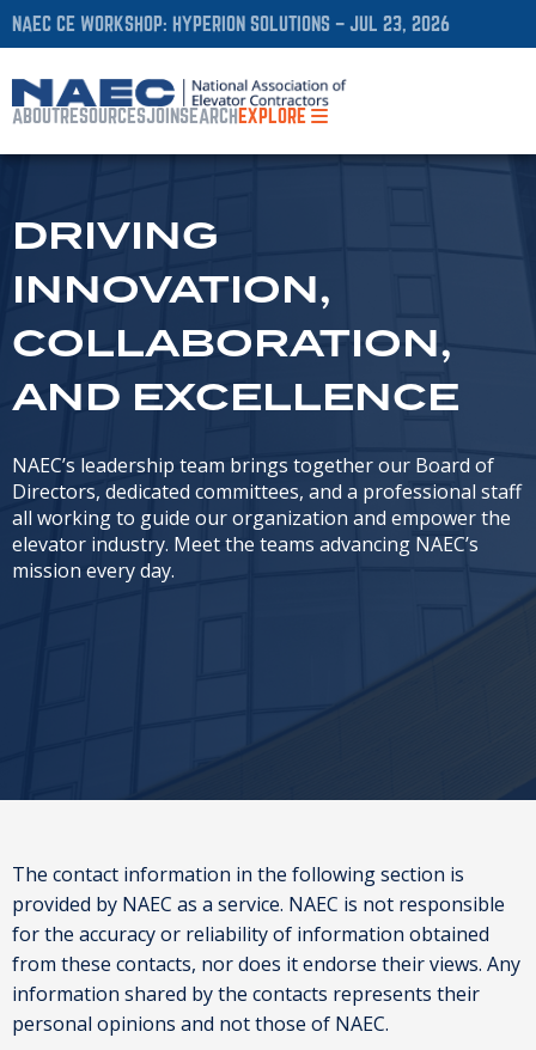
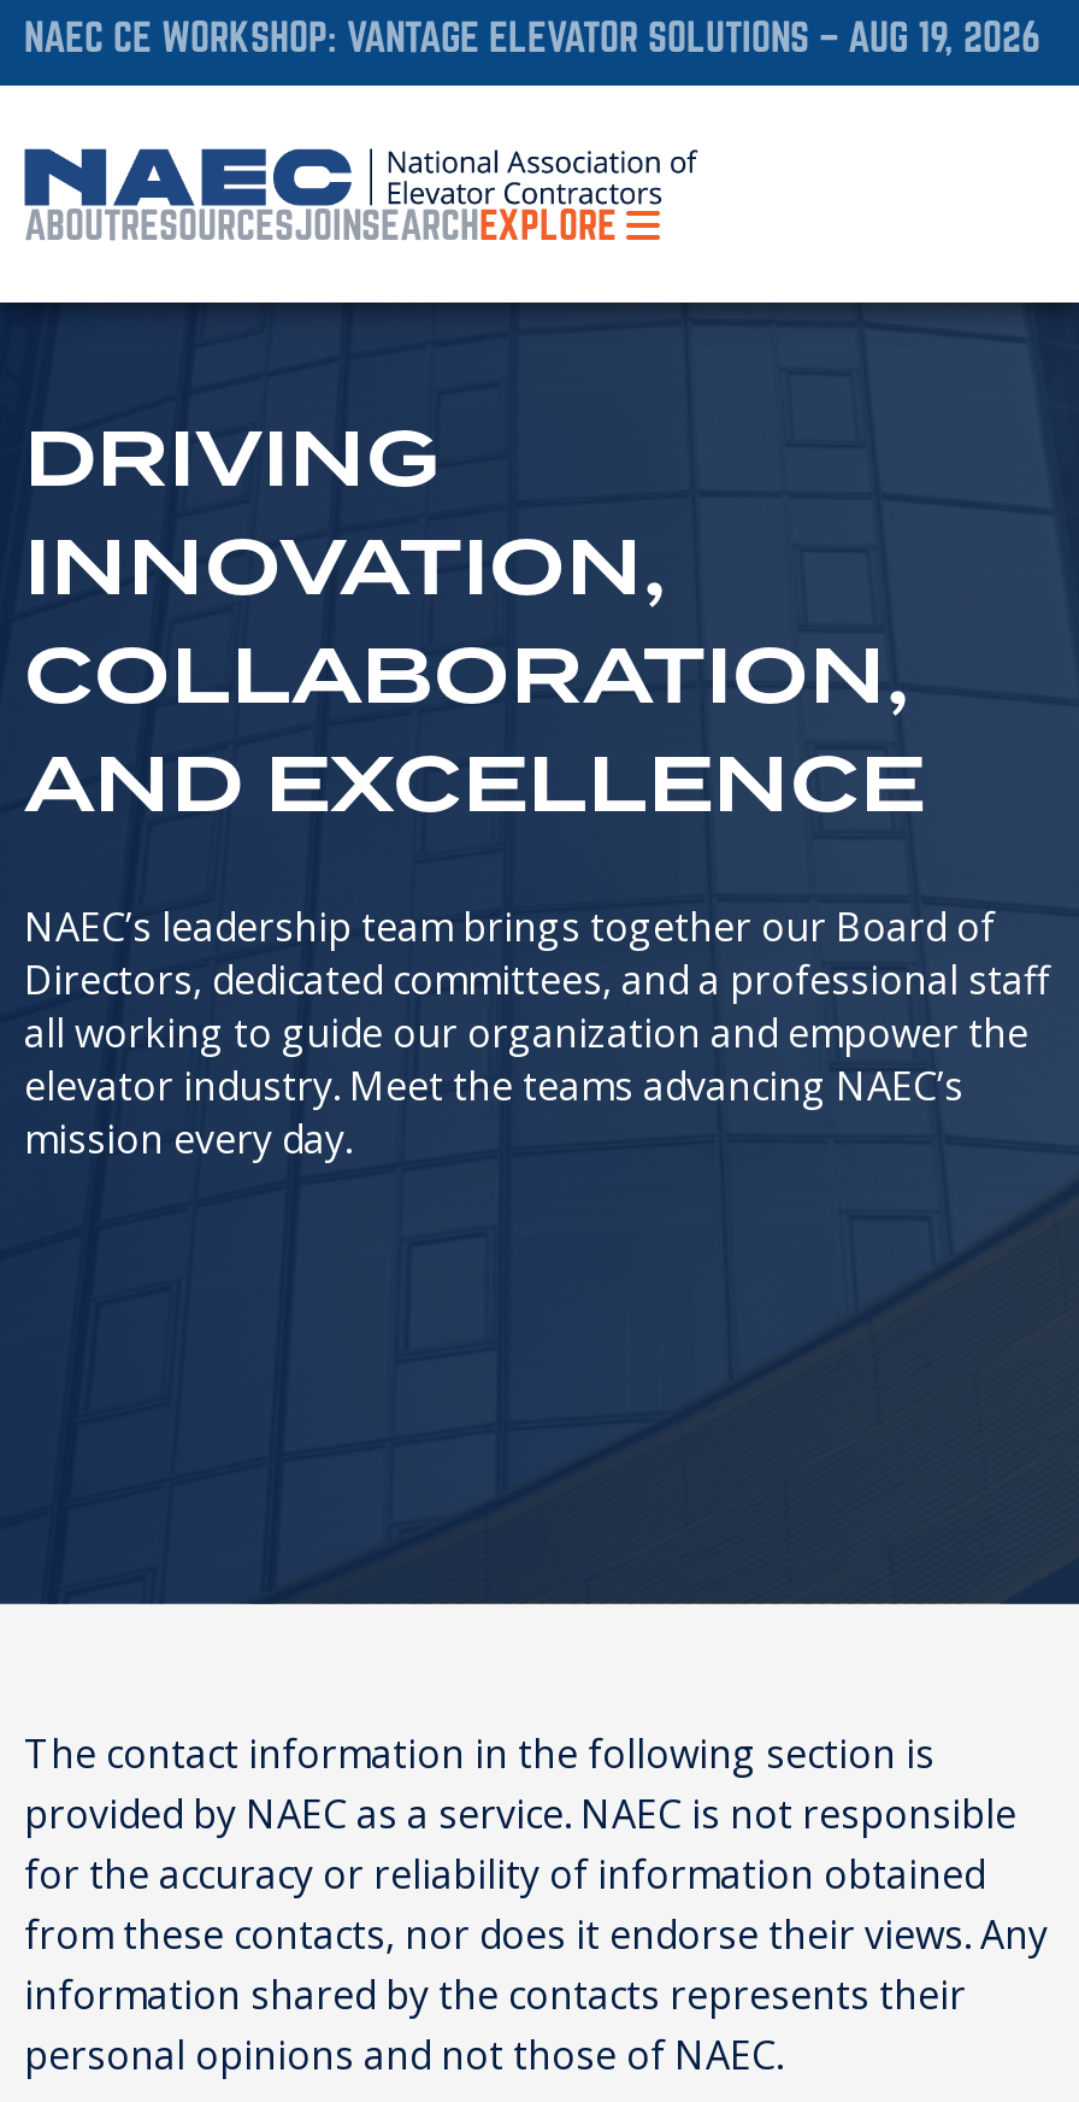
- NAEC CE WORKSHOP: HYPERION SOLUTIONS – JUL 23, 2026
+ NAEC CE WORKSHOP: VANTAGE ELEVATOR SOLUTIONS – AUG 19, 2026
